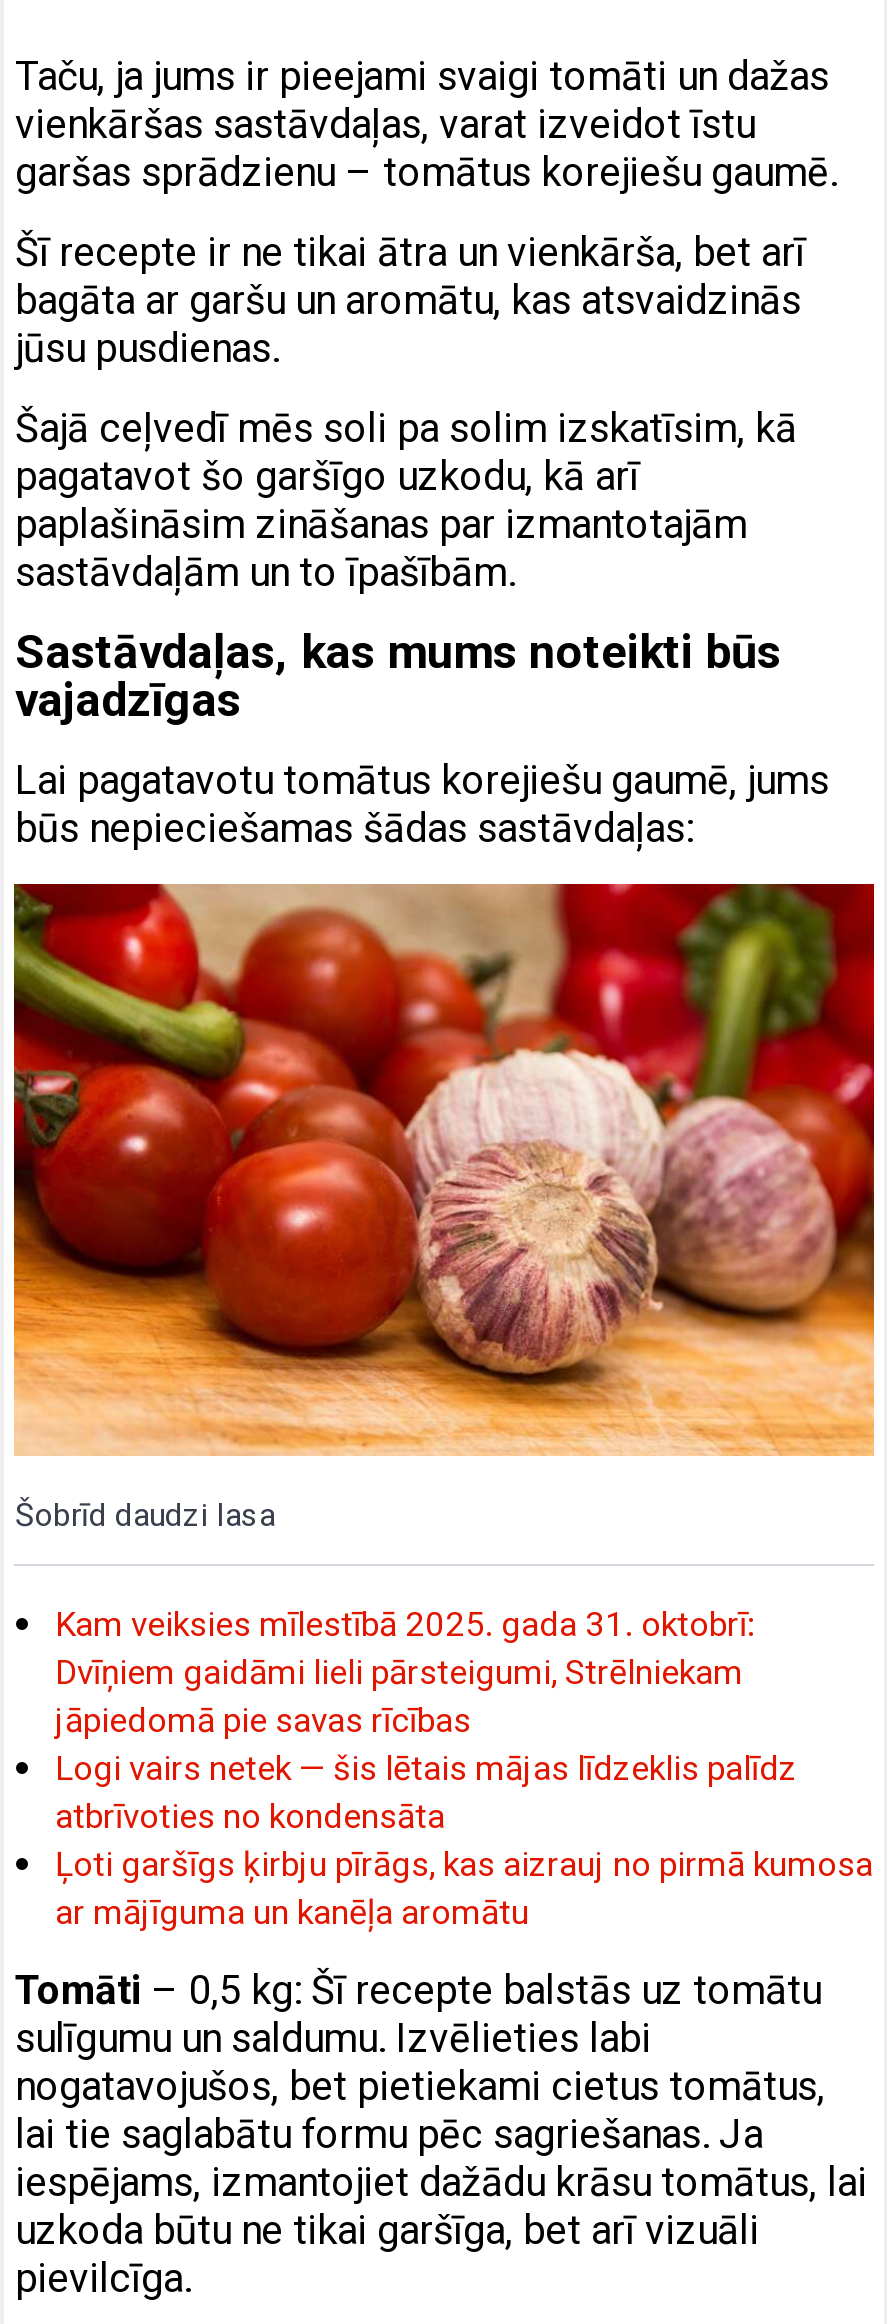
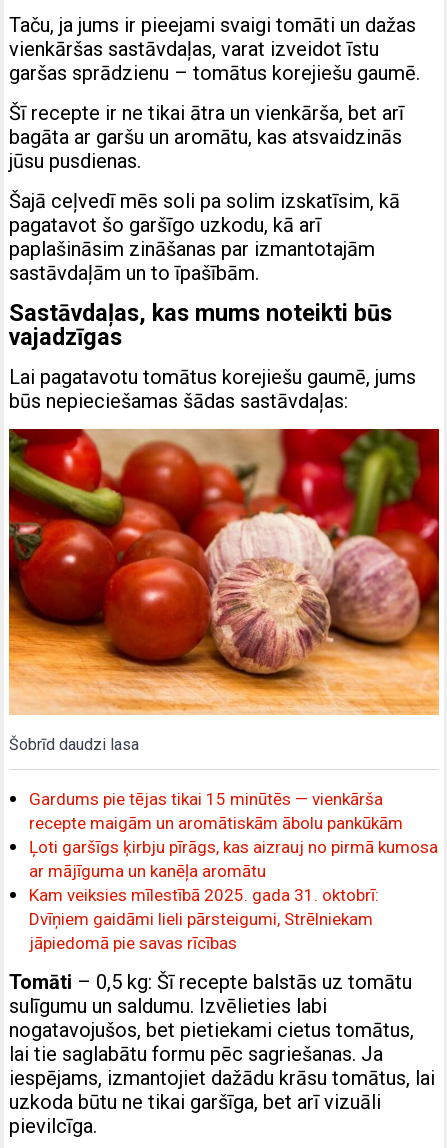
+ Gardums pie tējas tikai 15 minūtēs — vienkārša
+ recepte maigām un aromātiskām ābolu pankūkām

moved down: Kam veiksies mīlestībā 2025. gada 31. oktobrī: | Dvīņiem gaidāmi lieli pārsteigumi, Strēlniekam | jāpiedomā pie savas rīcības

- Logi vairs netek — šis lētais mājas līdzeklis palīdz
- atbrīvoties no kondensāta

moved up: Ļoti garšīgs ķirbju pīrāgs, kas aizrauj no pirmā kumosa | ar mājīguma un kanēļa aromātu
